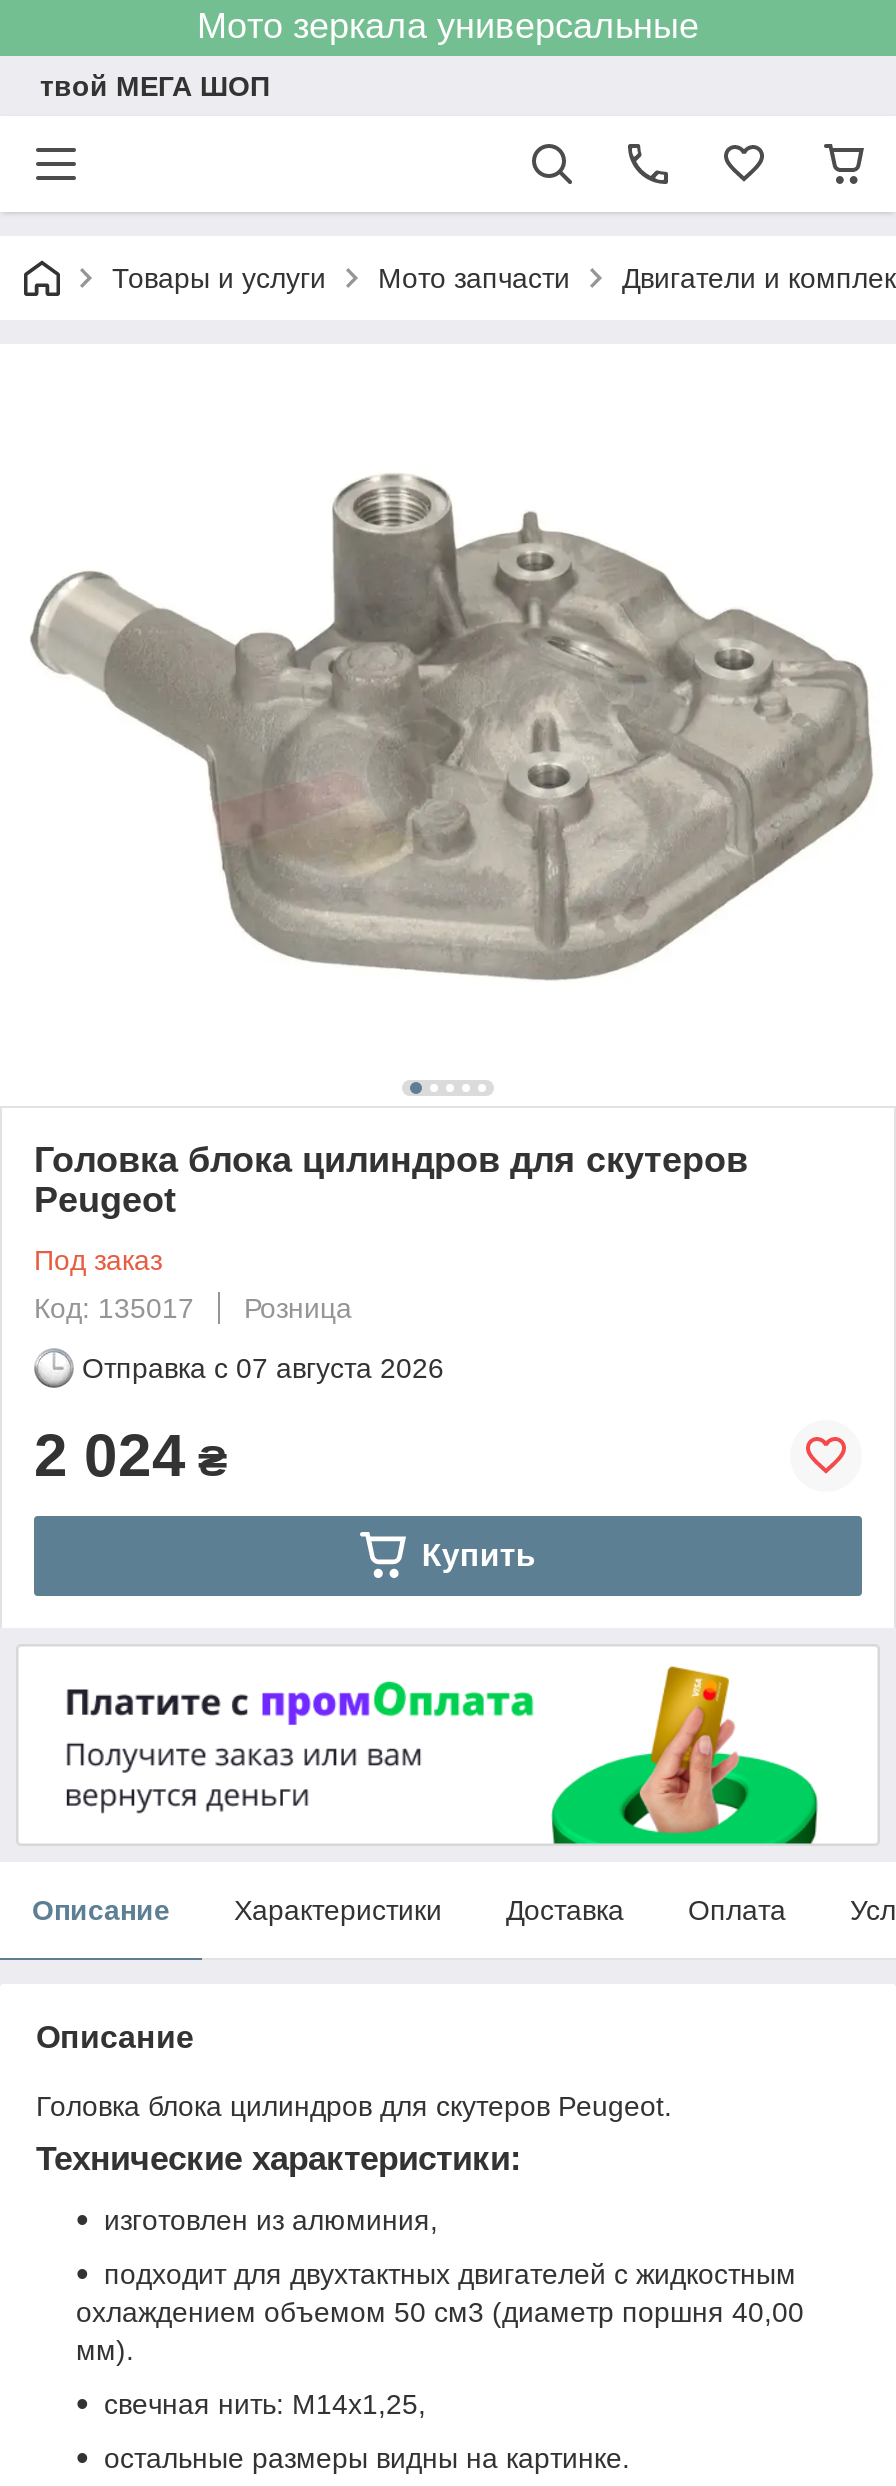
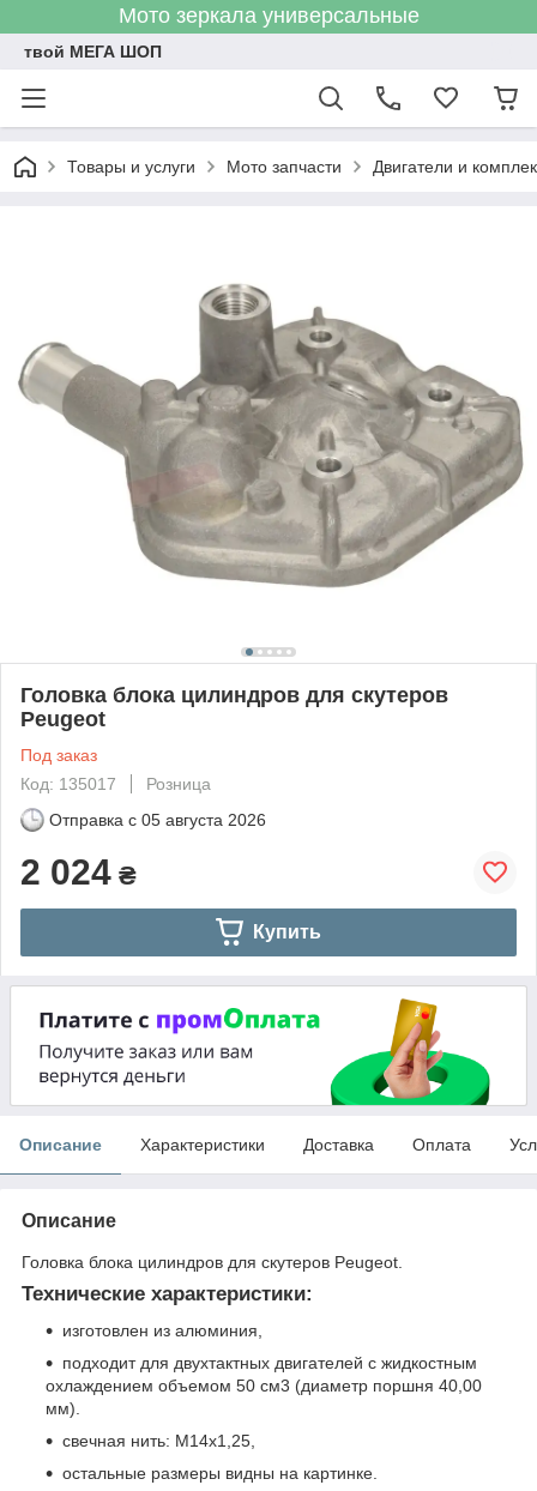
- Отправка с 07 августа 2026
+ Отправка с 05 августа 2026
